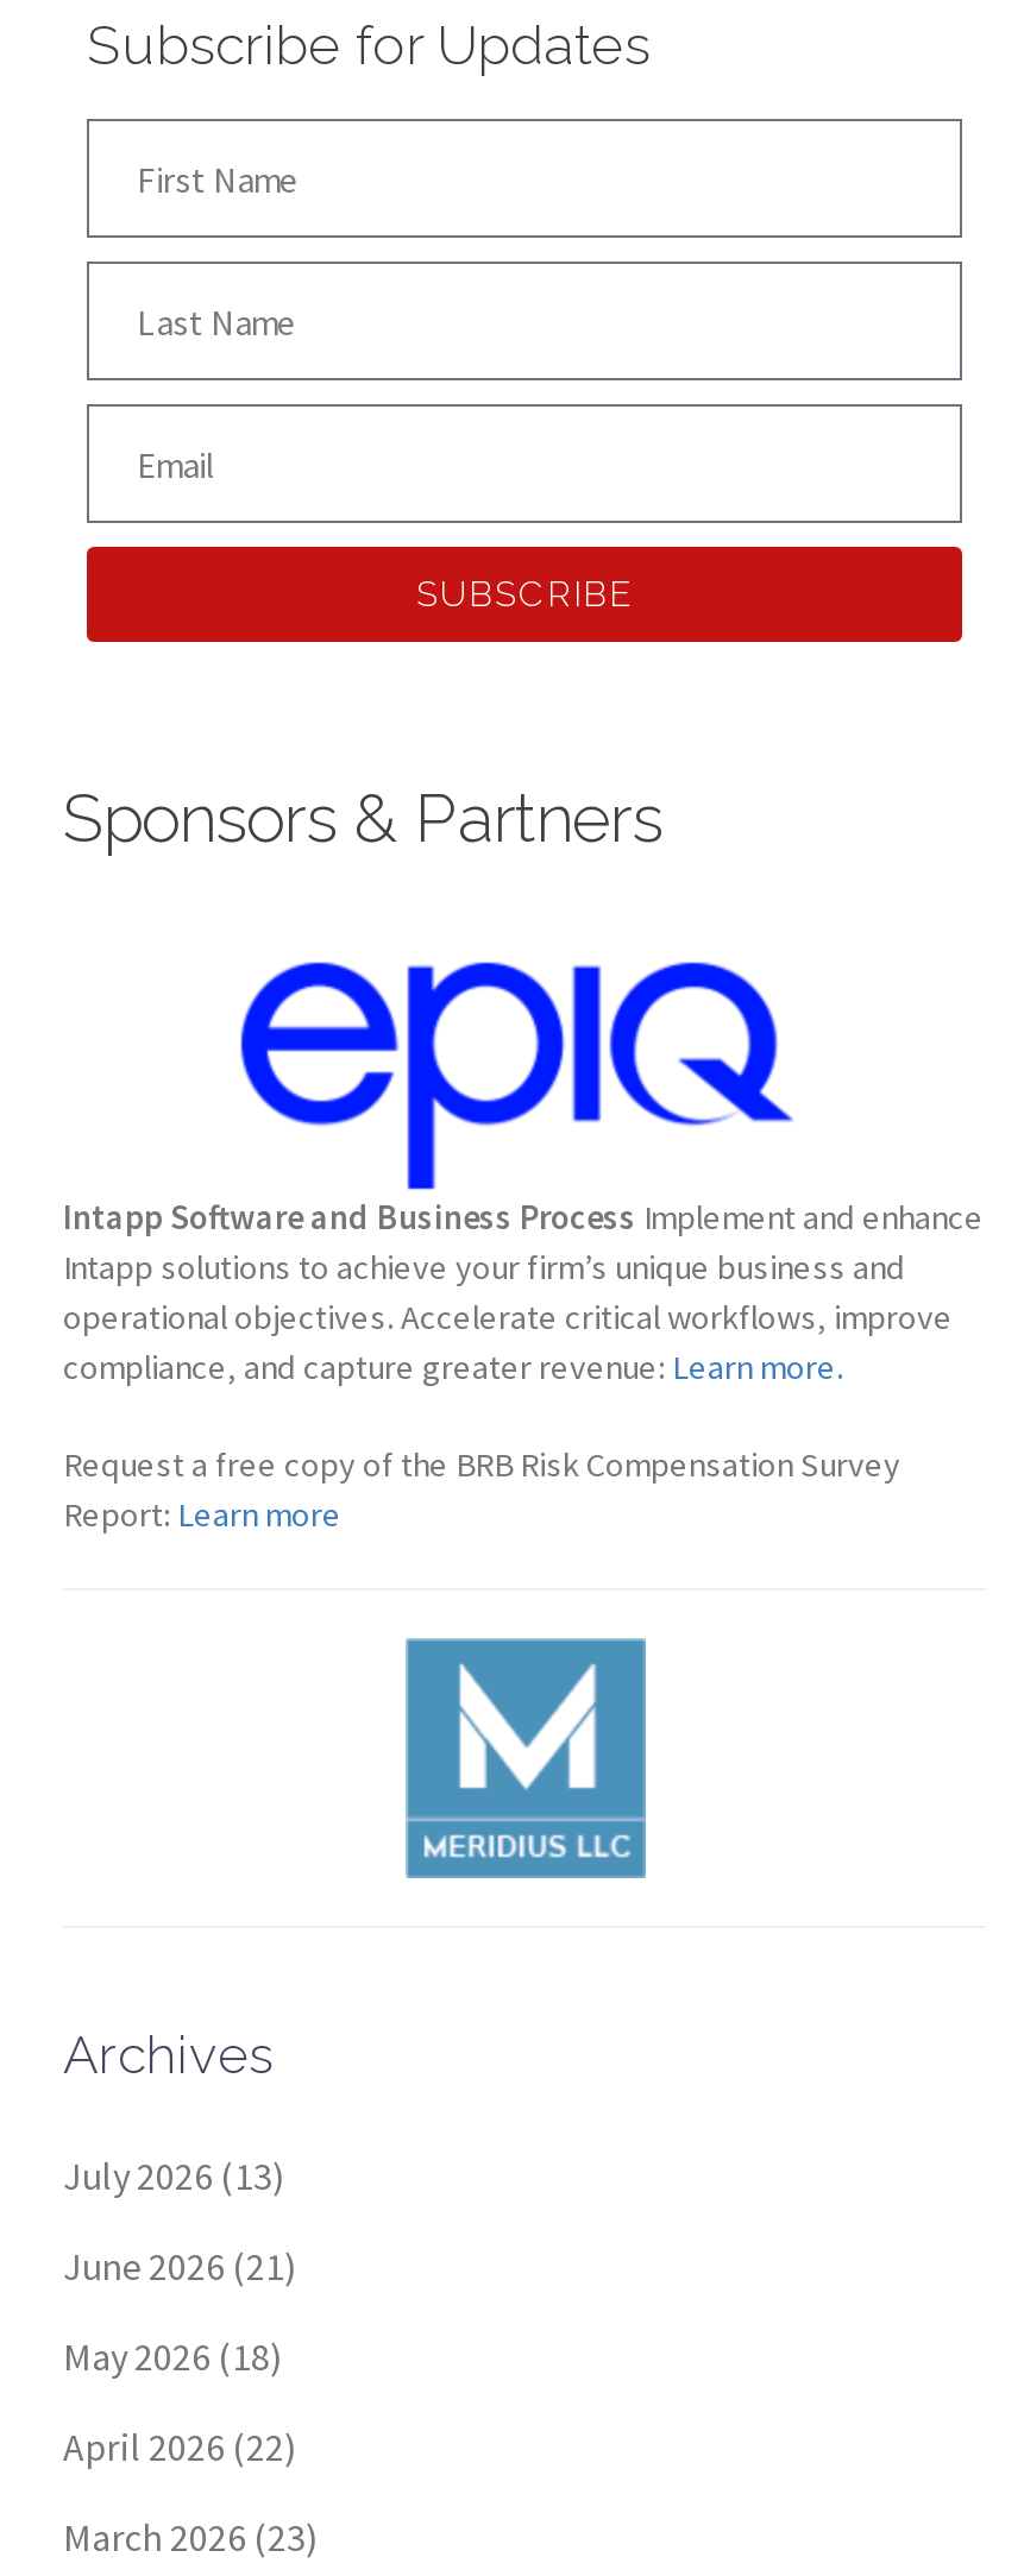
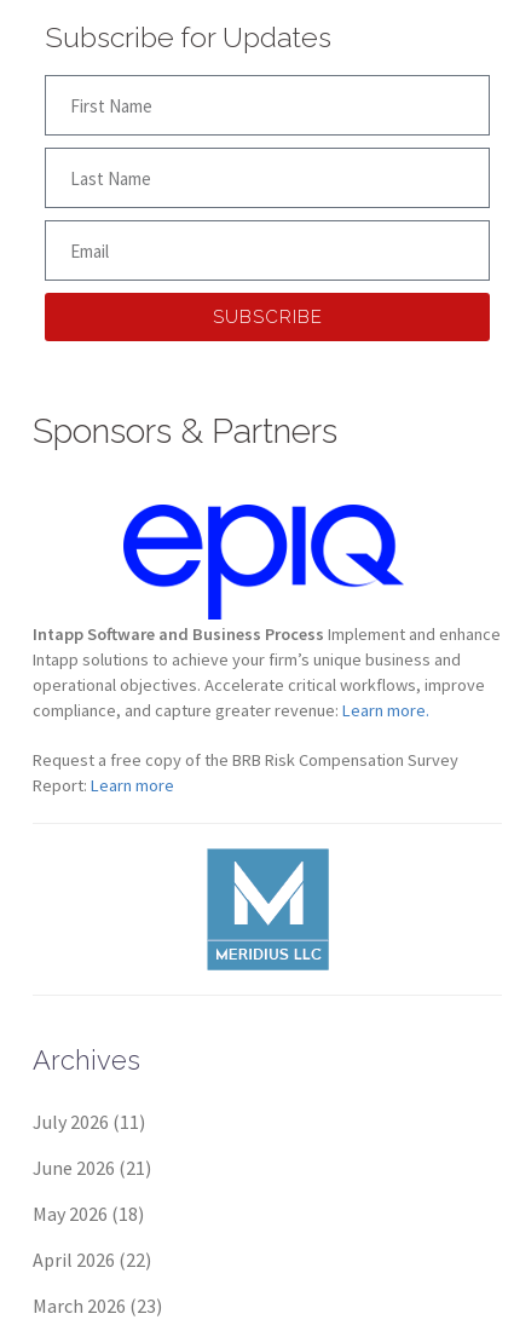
- July 2026 (13)
+ July 2026 (11)
